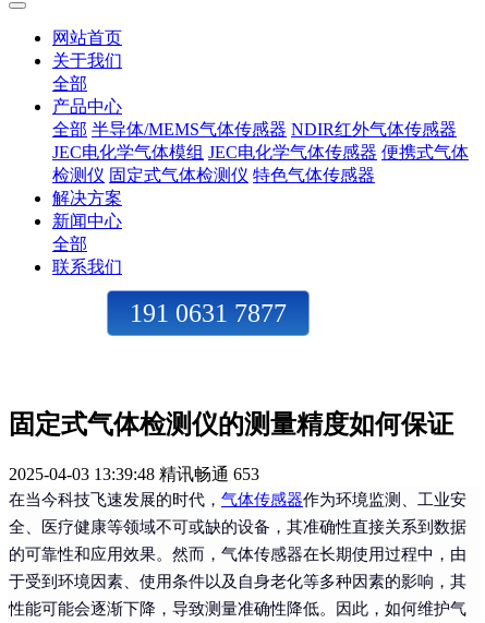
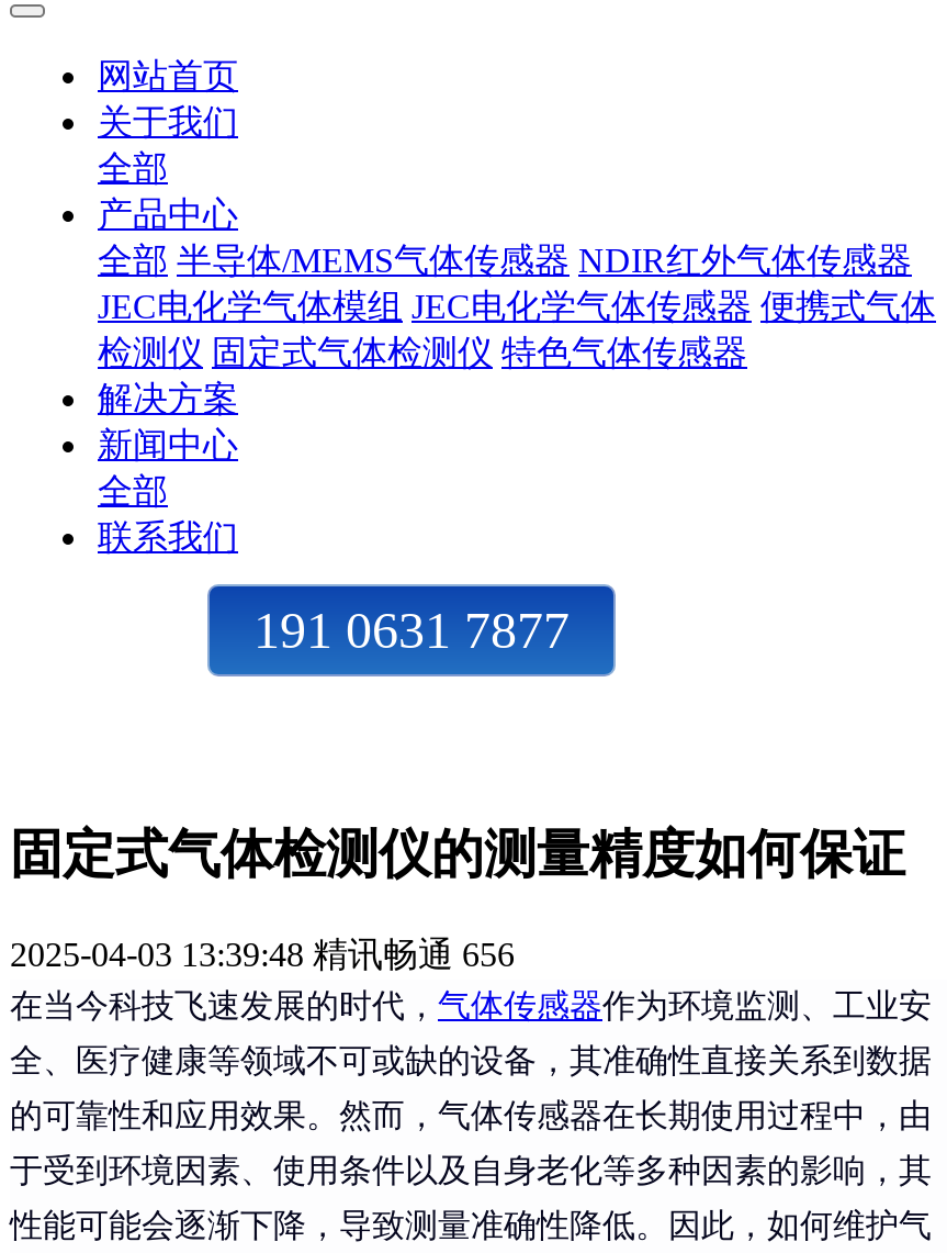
- 2025-04-03 13:39:48 精讯畅通 653
+ 2025-04-03 13:39:48 精讯畅通 656
